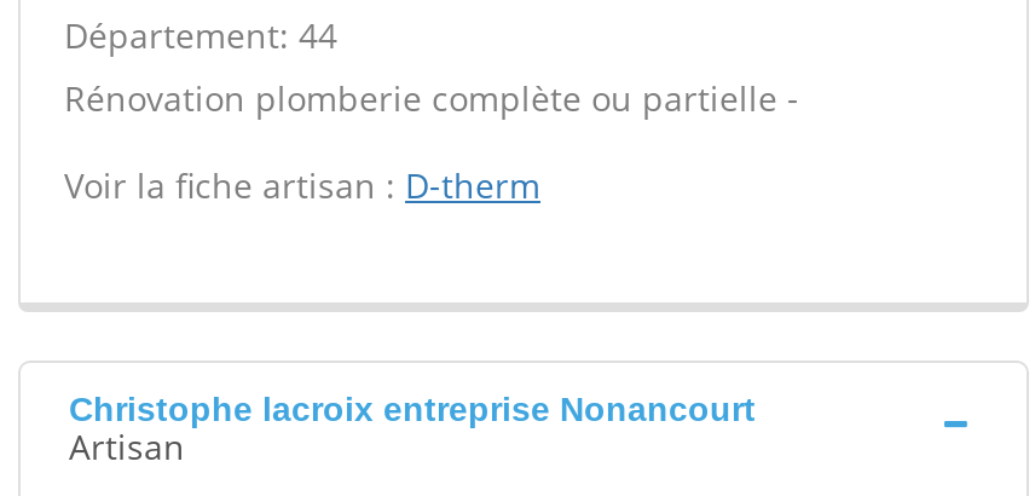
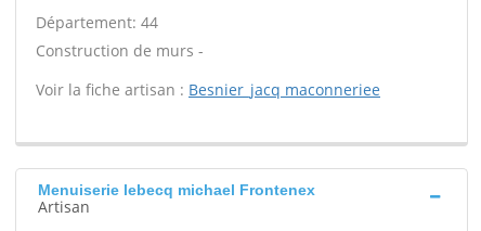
- Rénovation plomberie complète ou partielle -
+ Construction de murs -

- Voir la fiche artisan : D-therm
+ Voir la fiche artisan : Besnier_jacq maconneriee

- Christophe lacroix entreprise Nonancourt
+ Menuiserie lebecq michael Frontenex
